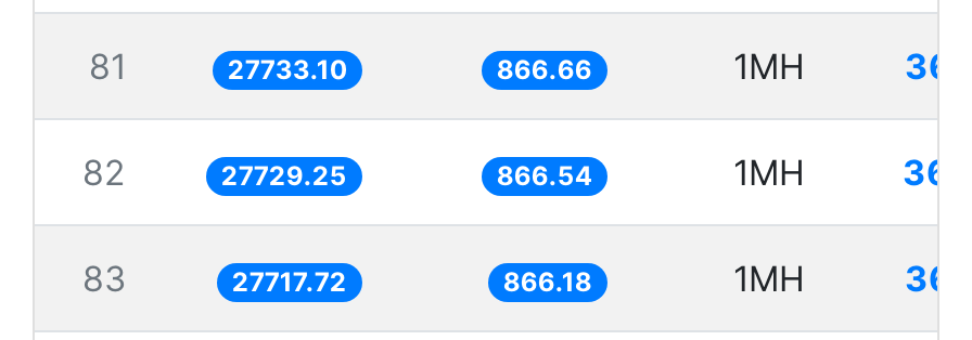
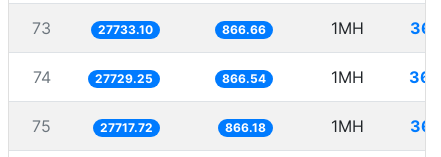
- 81
+ 73

- 82
+ 74

- 83
+ 75
